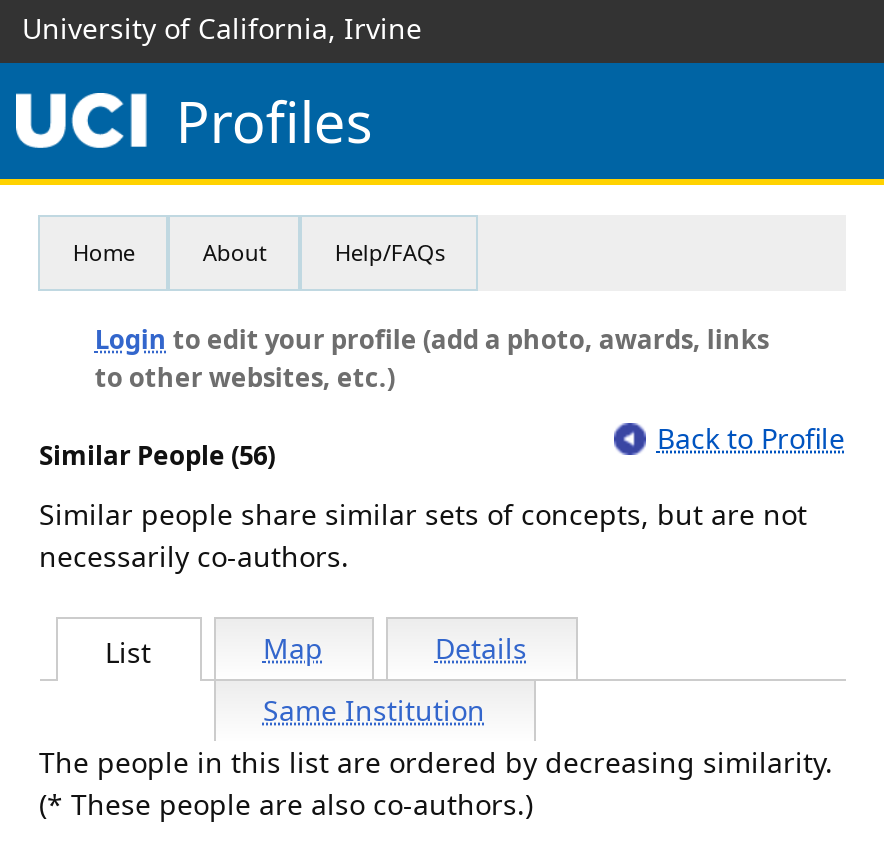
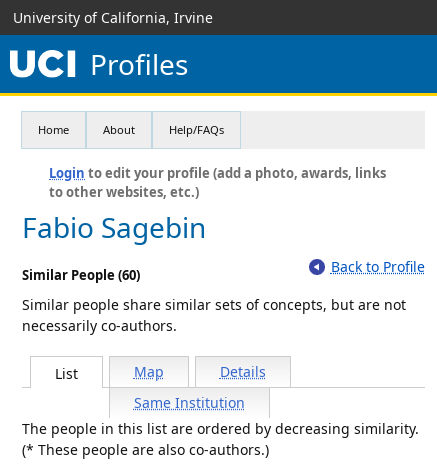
- Similar People (56)
+ Fabio Sagebin
+ Similar People (60)
